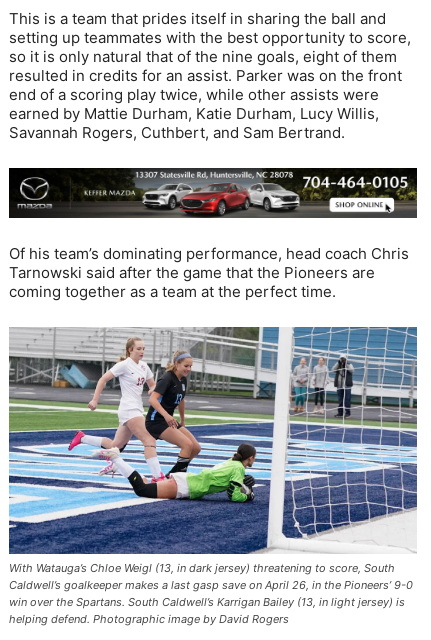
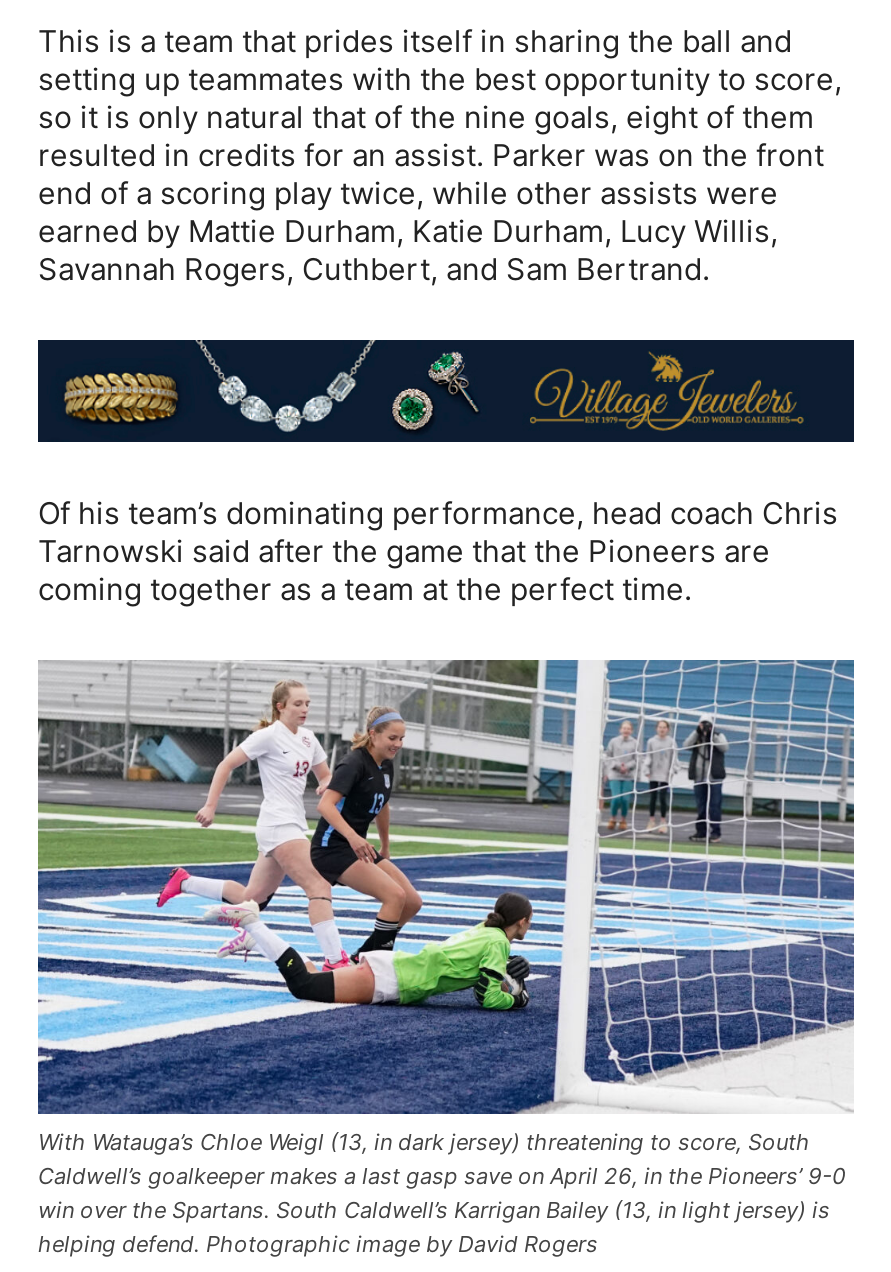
- [image]
+ [image]
